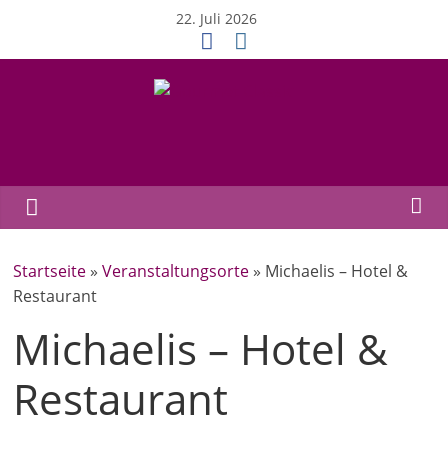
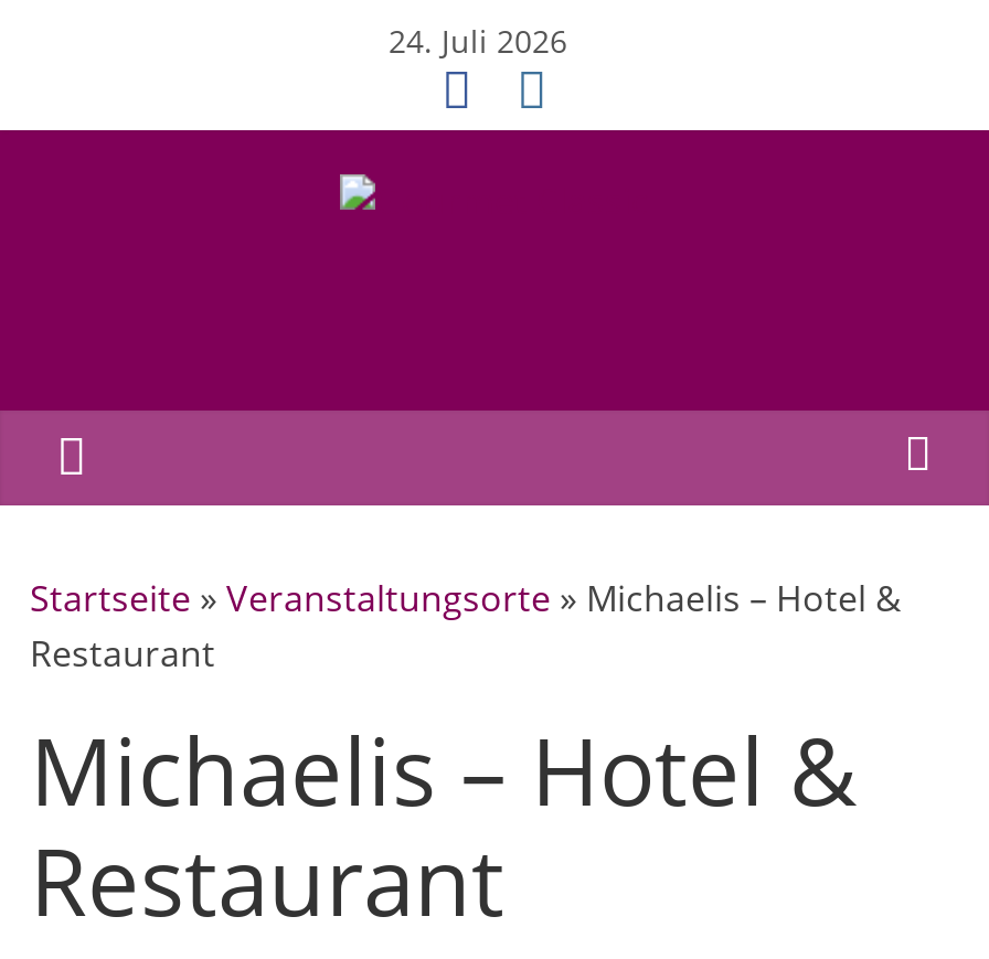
- 22. Juli 2026
+ 24. Juli 2026
